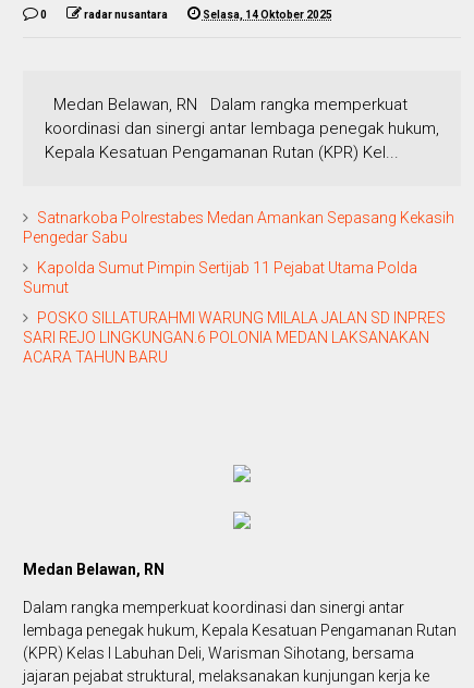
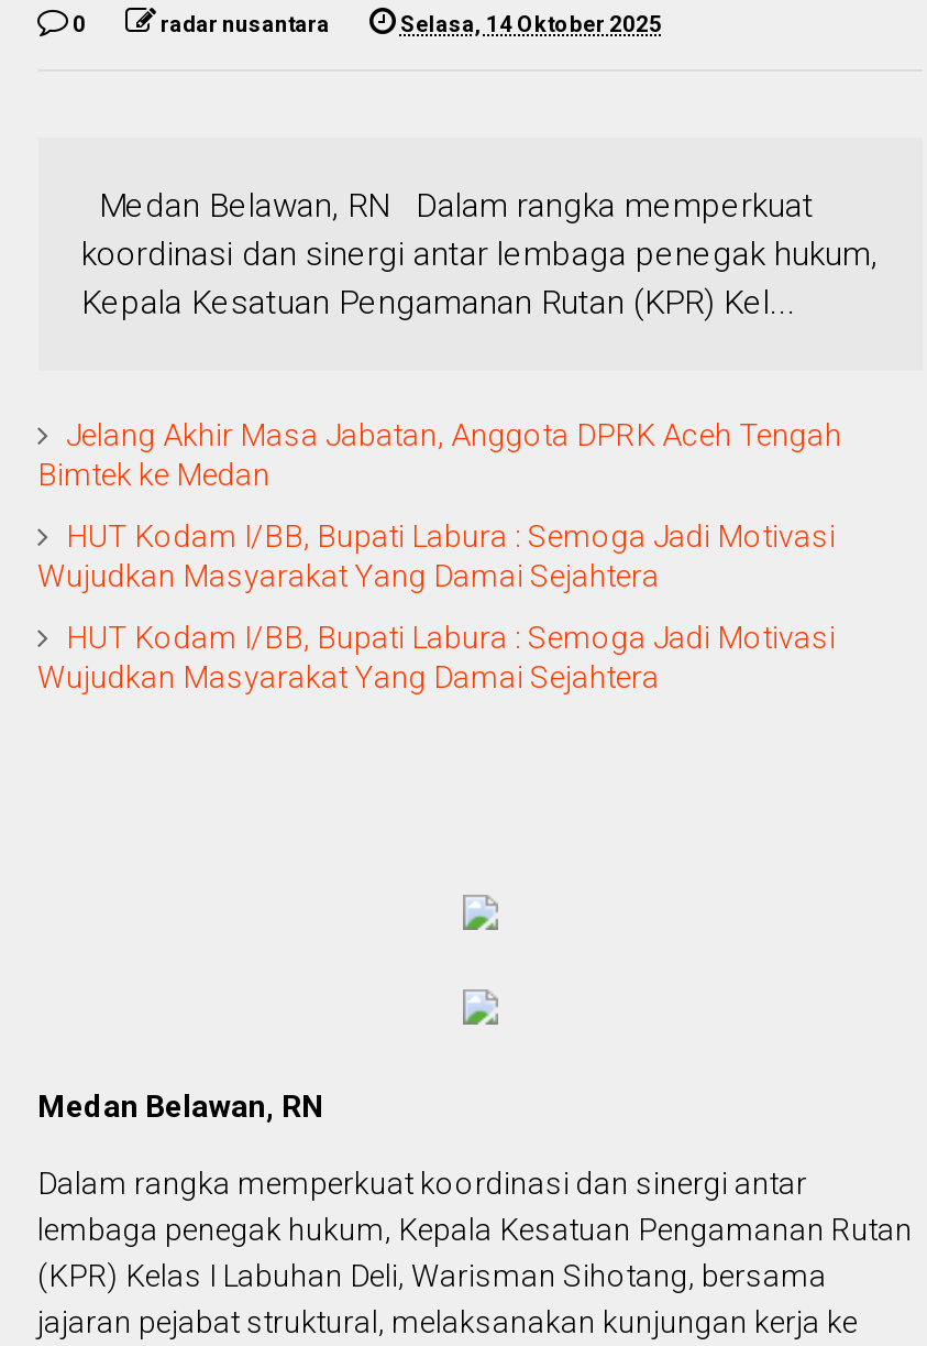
- Satnarkoba Polrestabes Medan Amankan Sepasang Kekasih
- Pengedar Sabu
+ Jelang Akhir Masa Jabatan, Anggota DPRK Aceh Tengah
+ Bimtek ke Medan

- Kapolda Sumut Pimpin Sertijab 11 Pejabat Utama Polda
- Sumut
+ HUT Kodam I/BB, Bupati Labura : Semoga Jadi Motivasi
+ Wujudkan Masyarakat Yang Damai Sejahtera

- POSKO SILLATURAHMI WARUNG MILALA JALAN SD INPRES
- SARI REJO LINGKUNGAN.6 POLONIA MEDAN LAKSANAKAN
- ACARA TAHUN BARU
+ HUT Kodam I/BB, Bupati Labura : Semoga Jadi Motivasi
+ Wujudkan Masyarakat Yang Damai Sejahtera
